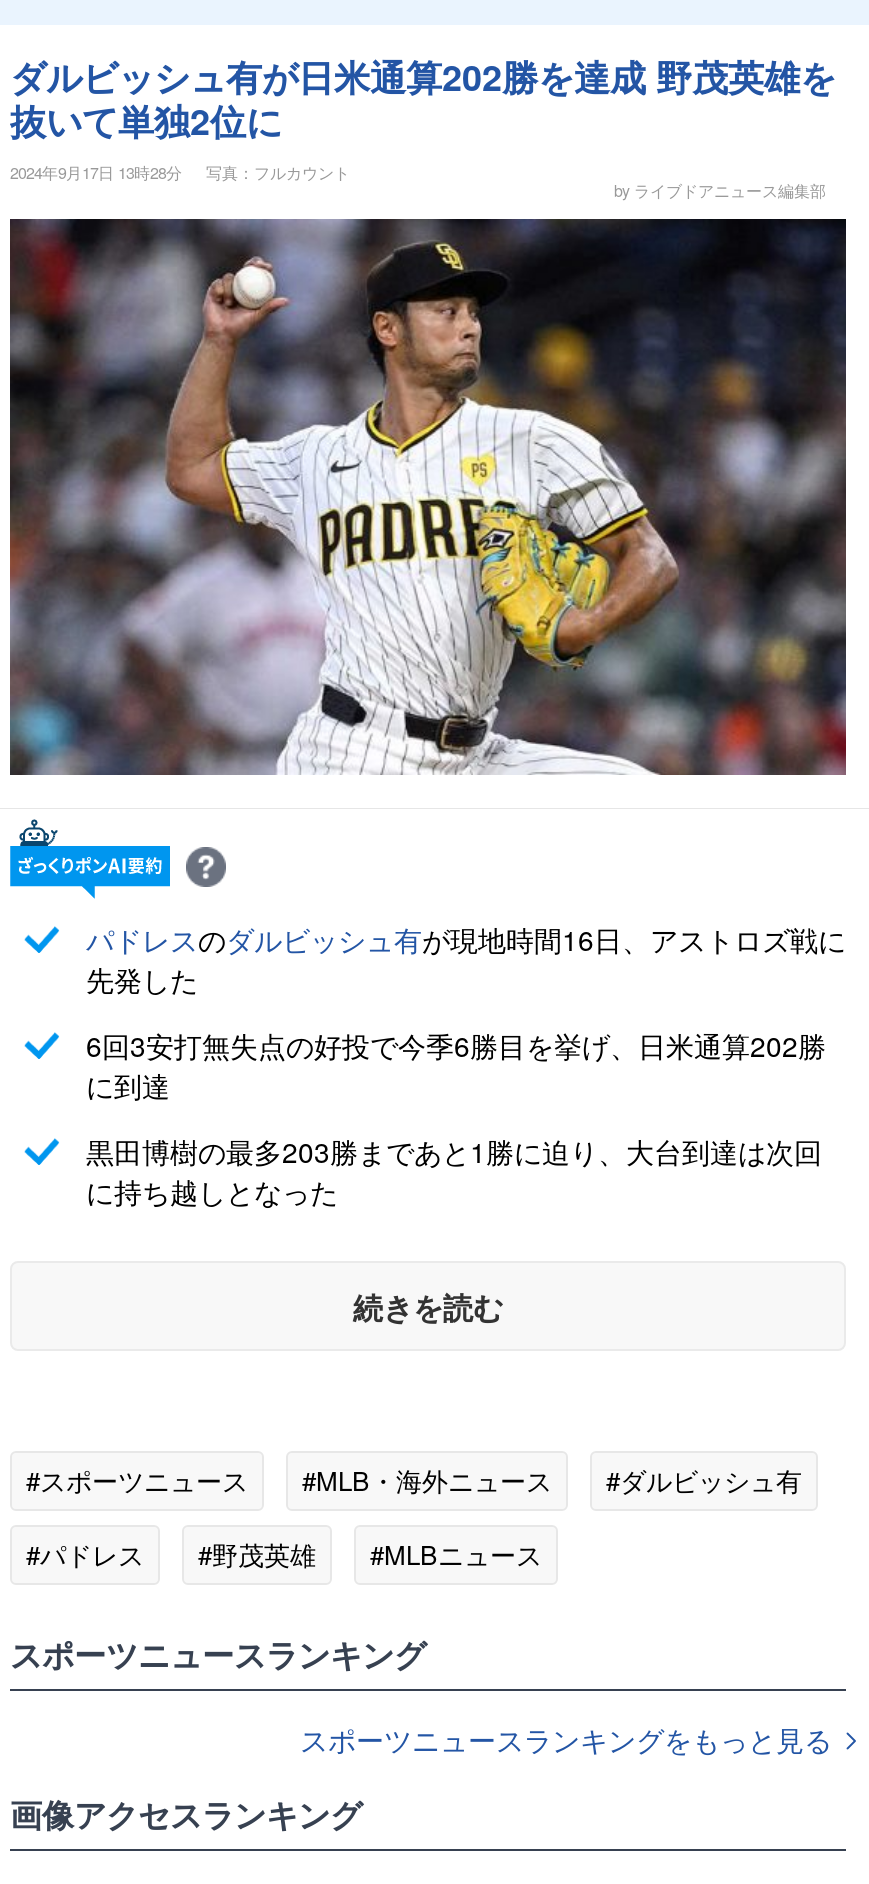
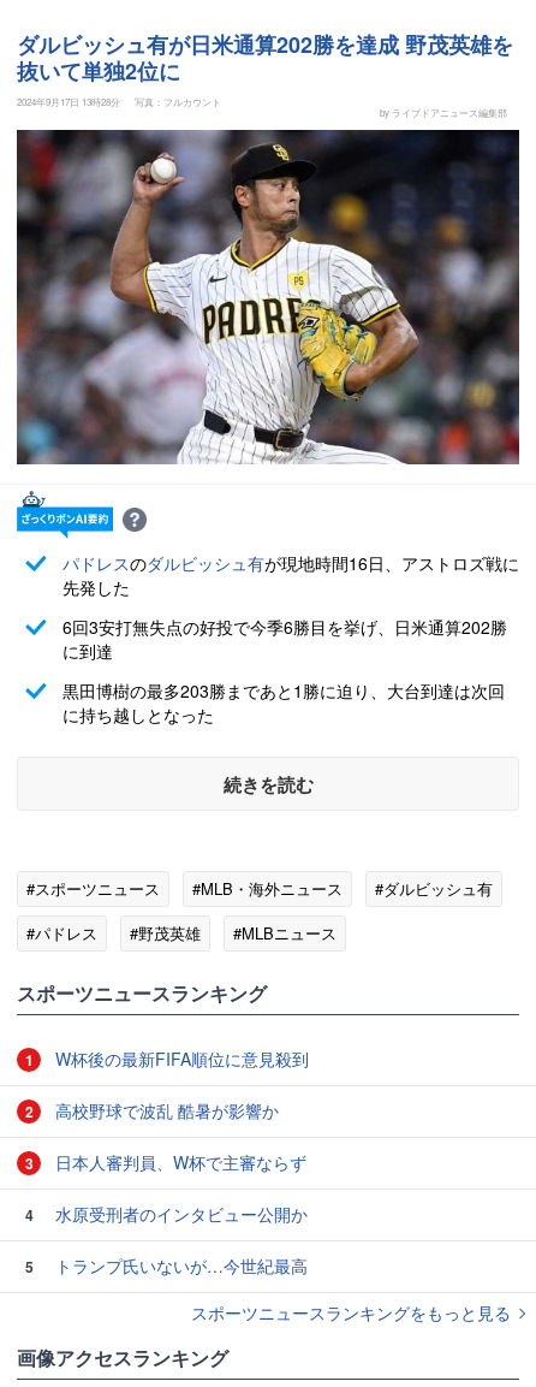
+ 1
+ W杯後の最新FIFA順位に意見殺到
+ 2
+ 高校野球で波乱 酷暑が影響か
+ 3
+ 日本人審判員、W杯で主審ならず
+ 4
+ 水原受刑者のインタビュー公開か
+ 5
+ トランプ氏いないが…今世紀最高
